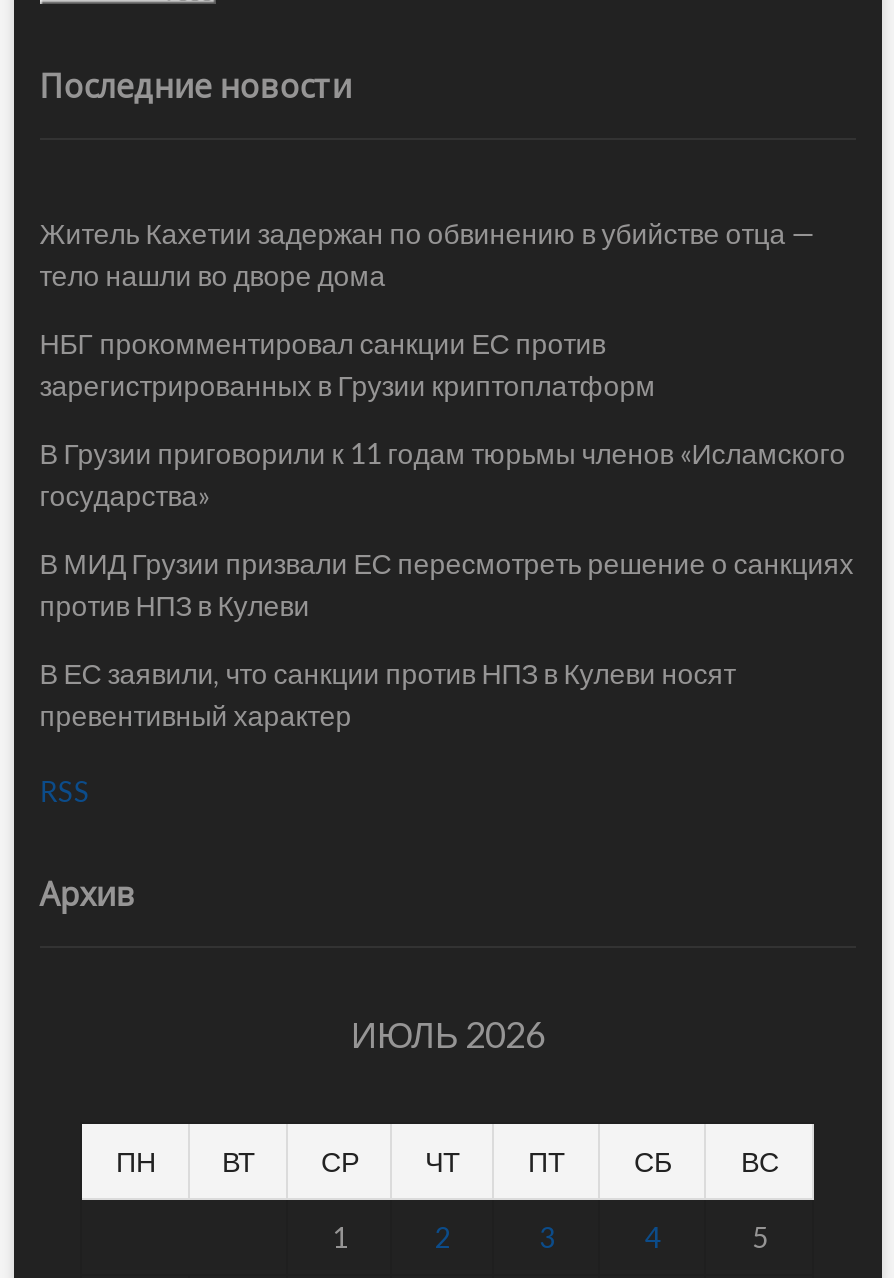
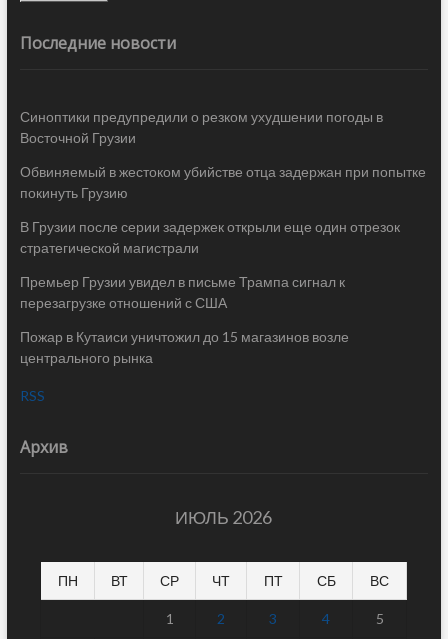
- Житель Кахетии задержан по обвинению в убийстве отца —
- тело нашли во дворе дома
+ Синоптики предупредили о резком ухудшении погоды в
+ Восточной Грузии

- НБГ прокомментировал санкции ЕС против
- зарегистрированных в Грузии криптоплатформ
+ Обвиняемый в жестоком убийстве отца задержан при попытке
+ покинуть Грузию

- В Грузии приговорили к 11 годам тюрьмы членов «Исламского
- государства»
+ В Грузии после серии задержек открыли еще один отрезок
+ стратегической магистрали

- В МИД Грузии призвали ЕС пересмотреть решение о санкциях
- против НПЗ в Кулеви
+ Премьер Грузии увидел в письме Трампа сигнал к
+ перезагрузке отношений с США

- В ЕС заявили, что санкции против НПЗ в Кулеви носят
- превентивный характер
+ Пожар в Кутаиси уничтожил до 15 магазинов возле
+ центрального рынка
